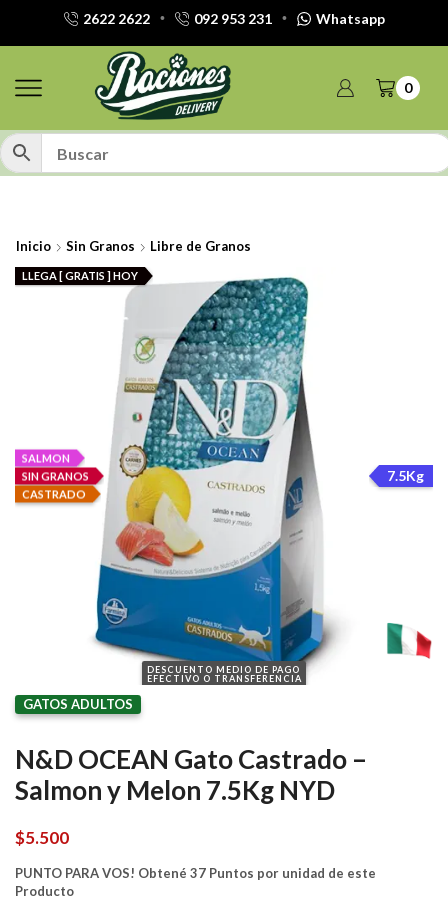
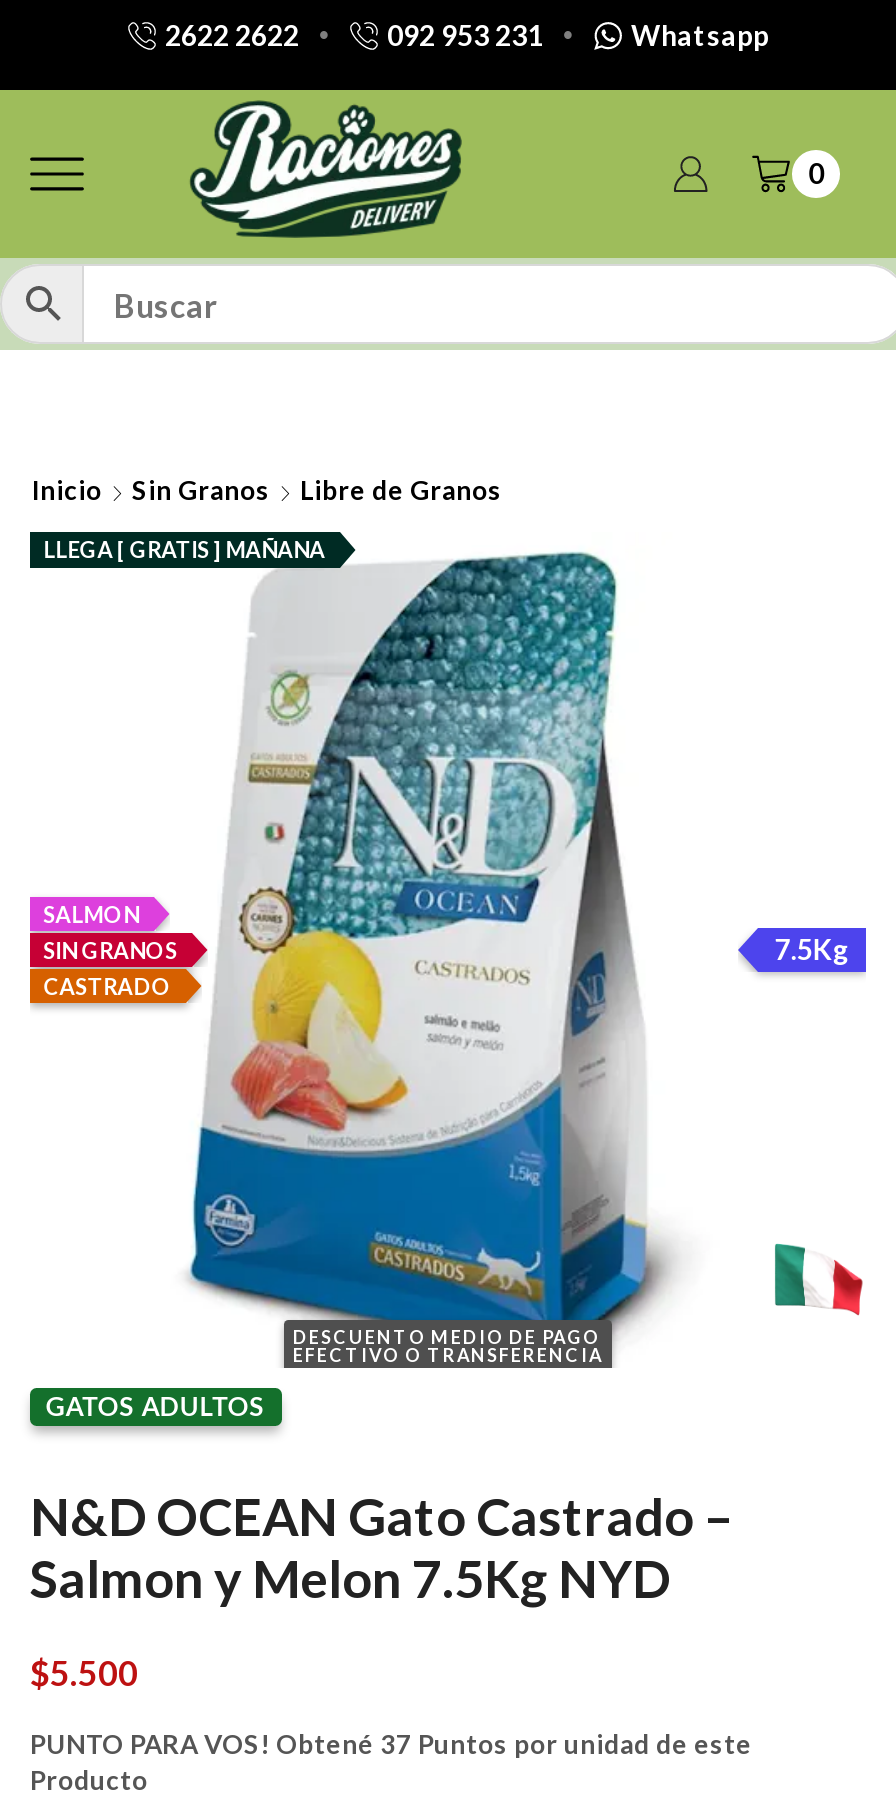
- LLEGA [ GRATIS ] HOY
+ LLEGA [ GRATIS ] MAÑANA
